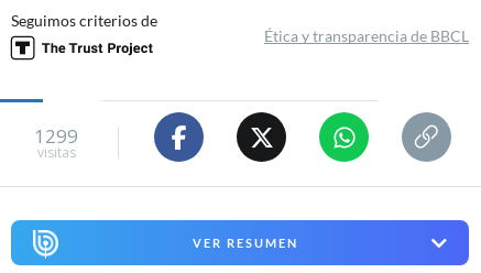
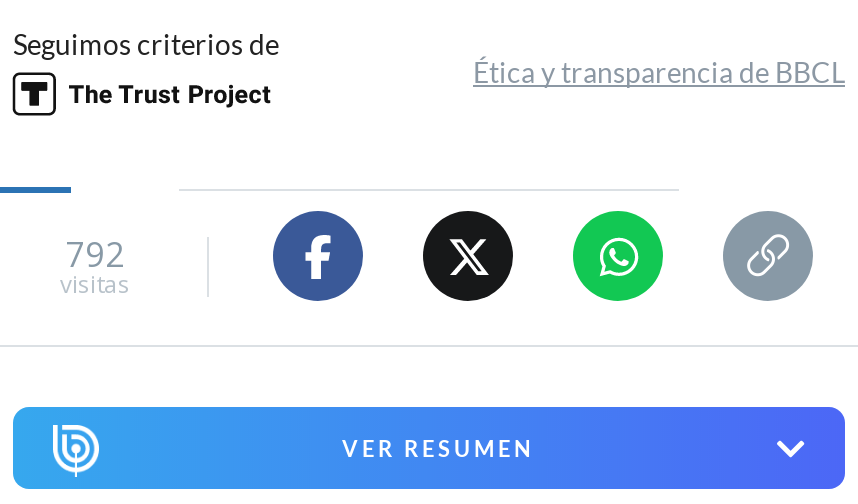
- 1299
+ 792
